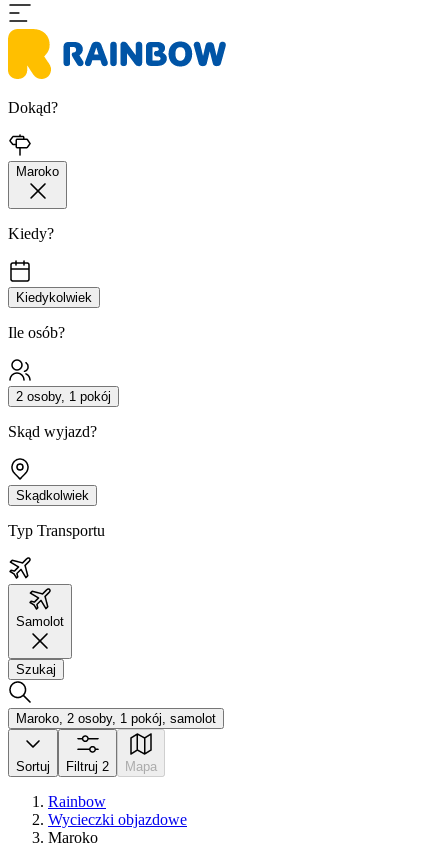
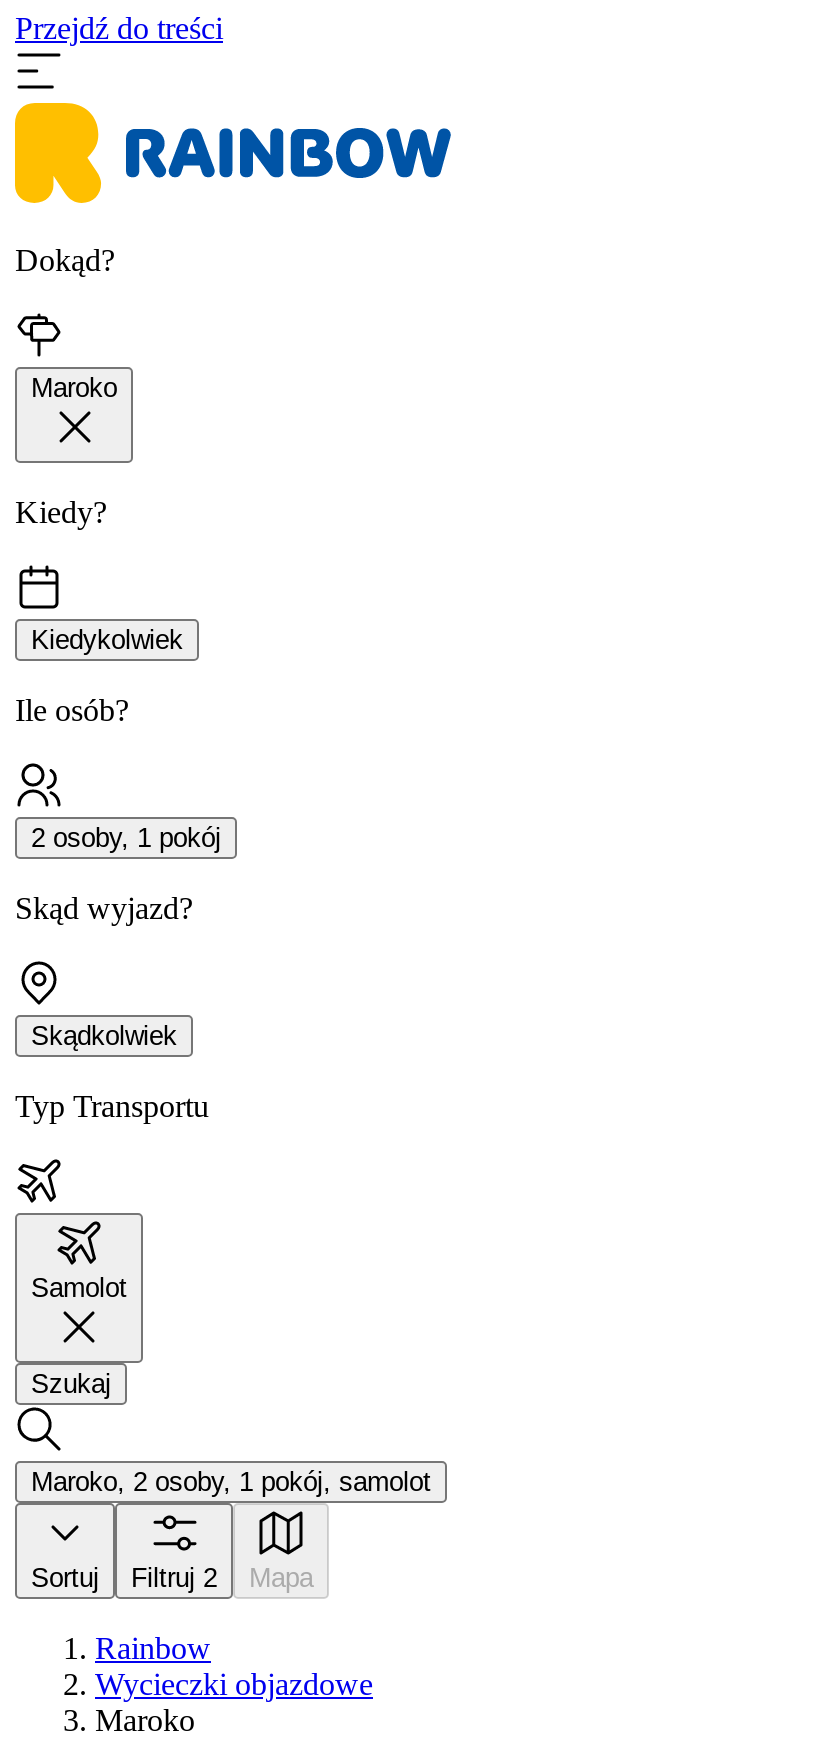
+ Przejdź do treści
